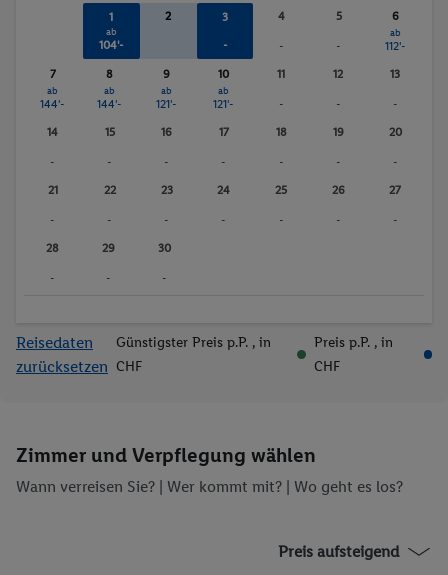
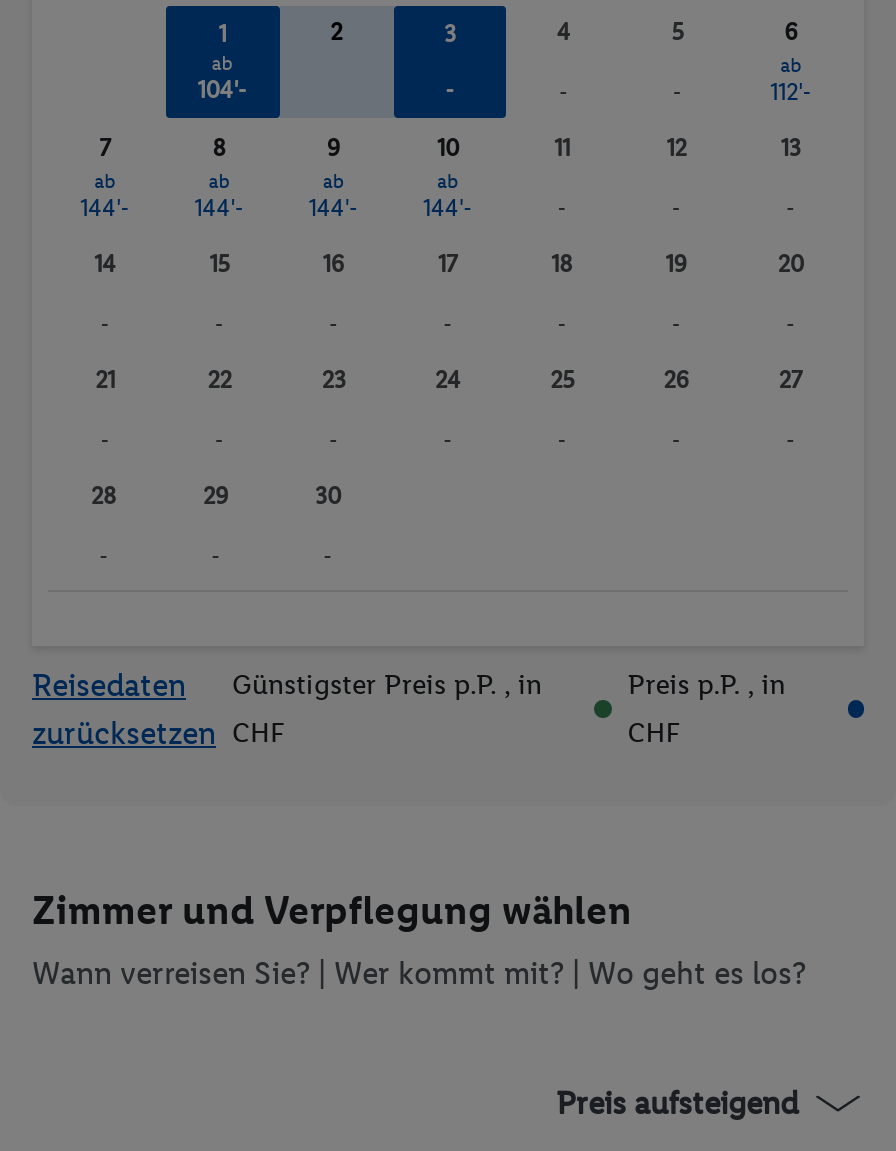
- 121'-
+ 144'-

- 121'-
+ 144'-
